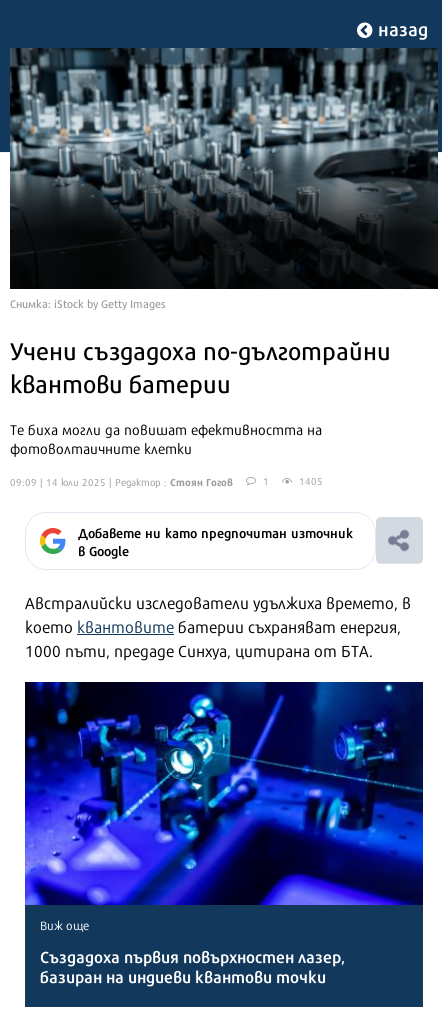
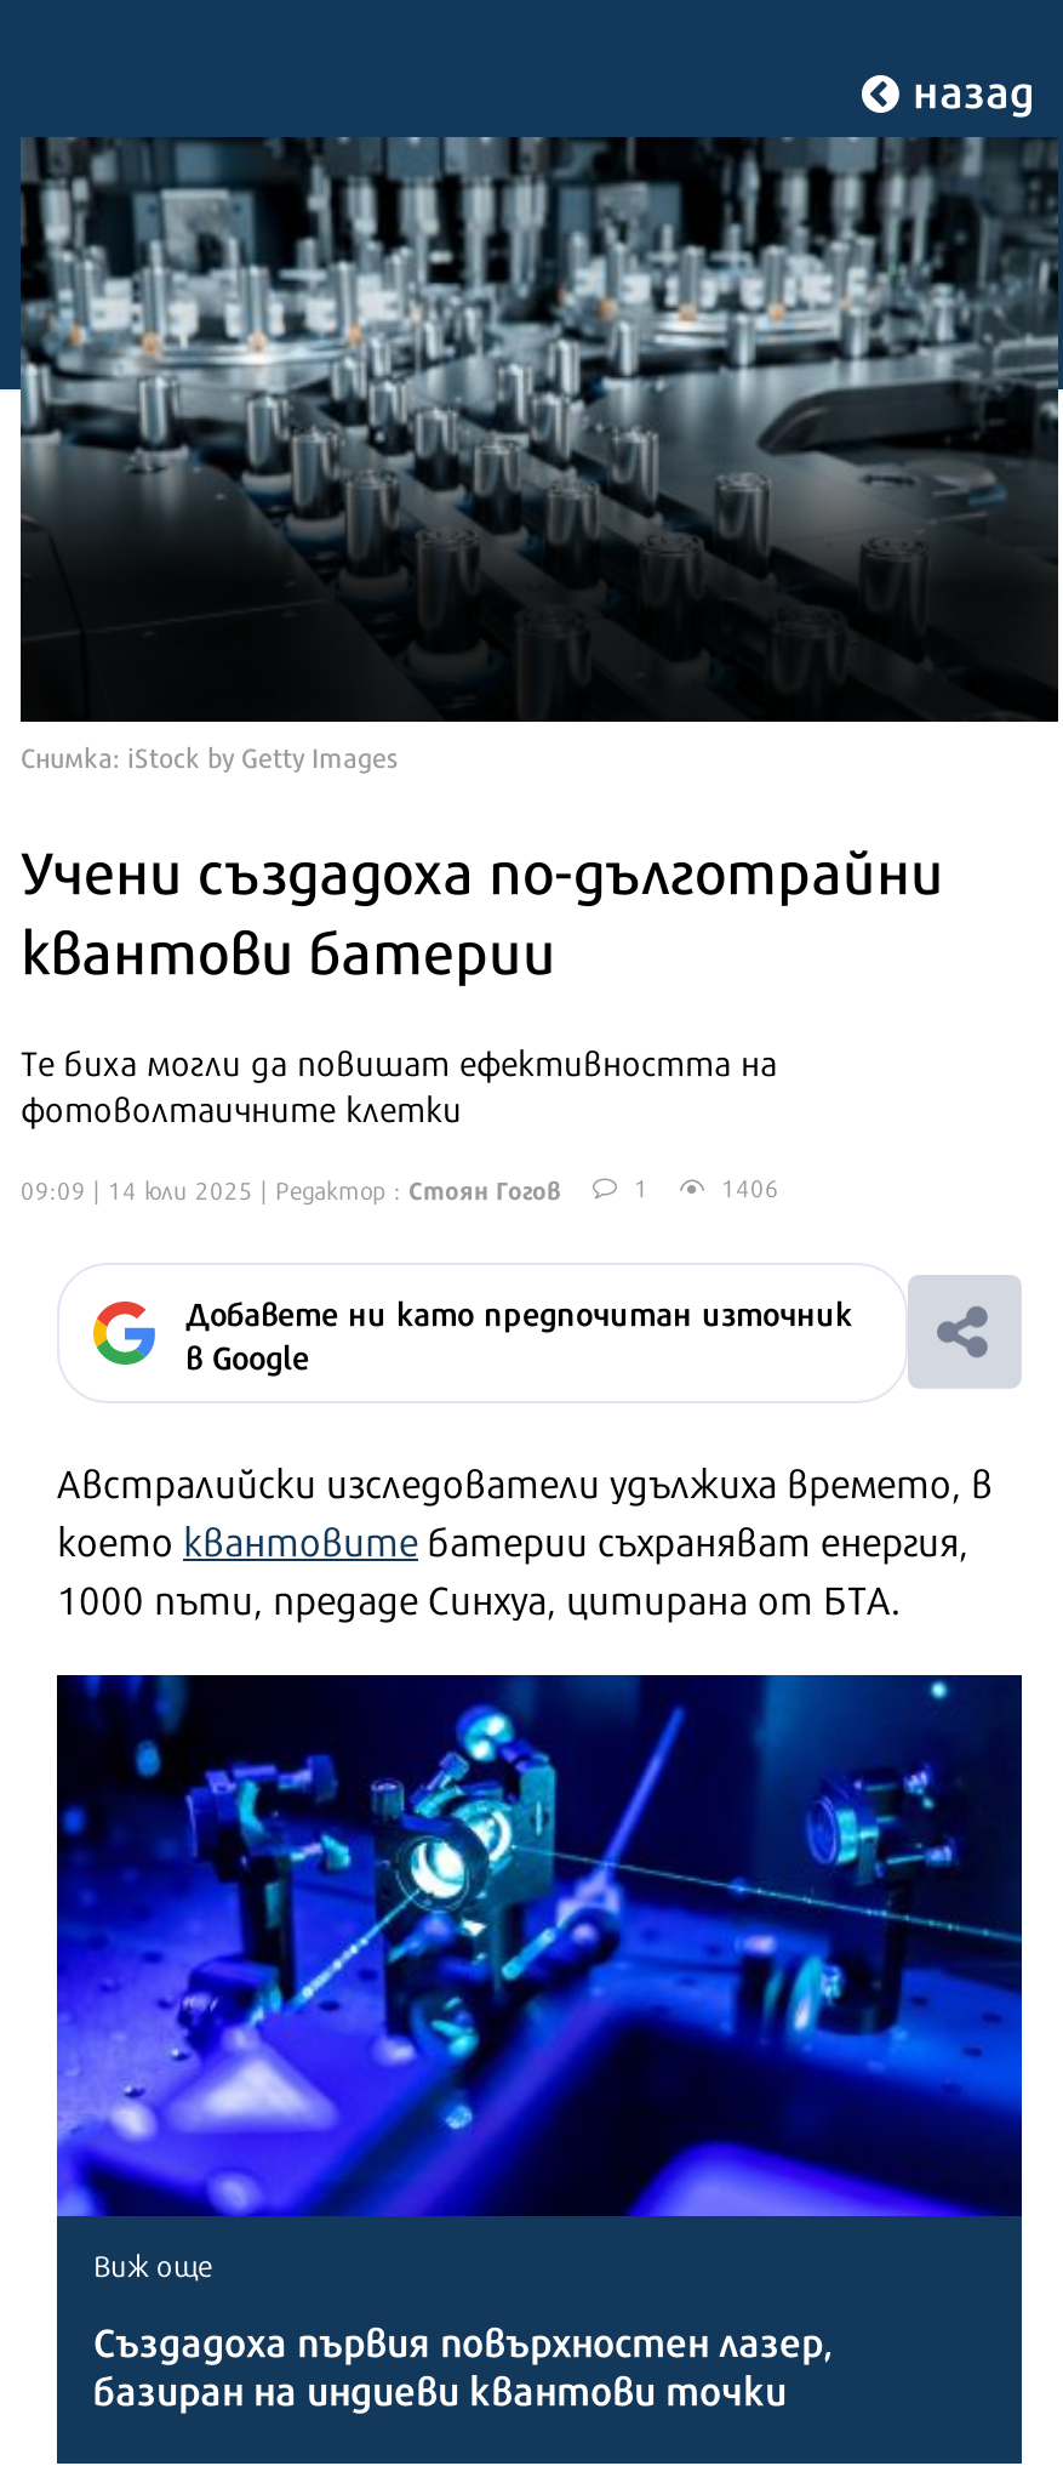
- 1405
+ 1406
